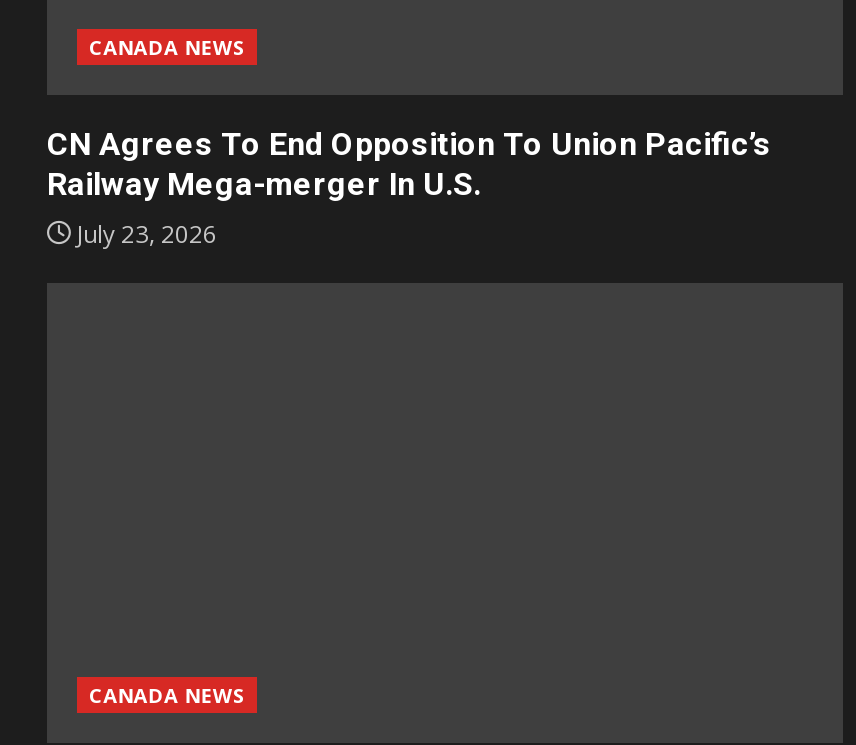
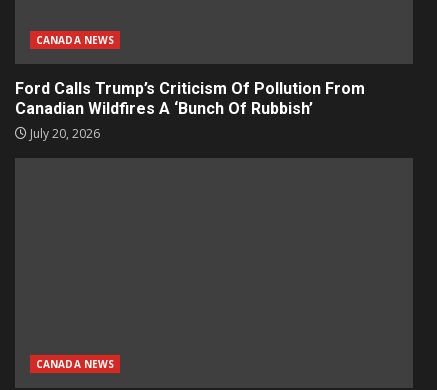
- CN Agrees To End Opposition To Union Pacific’s
- Railway Mega-merger In U.S.
- July 23, 2026
+ Ford Calls Trump’s Criticism Of Pollution From
+ Canadian Wildfires A ‘Bunch Of Rubbish’
+ July 20, 2026
